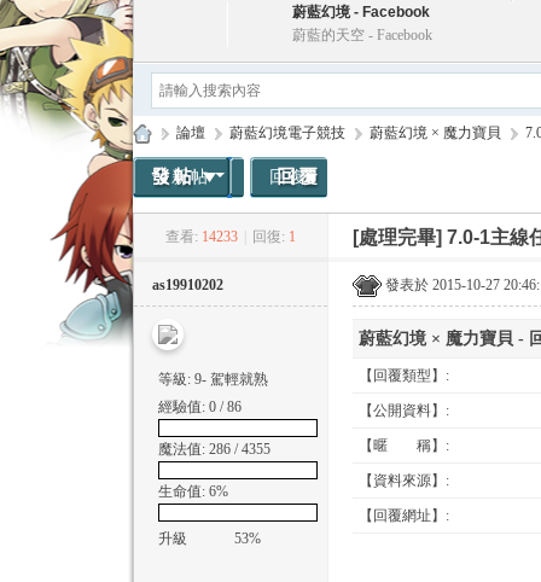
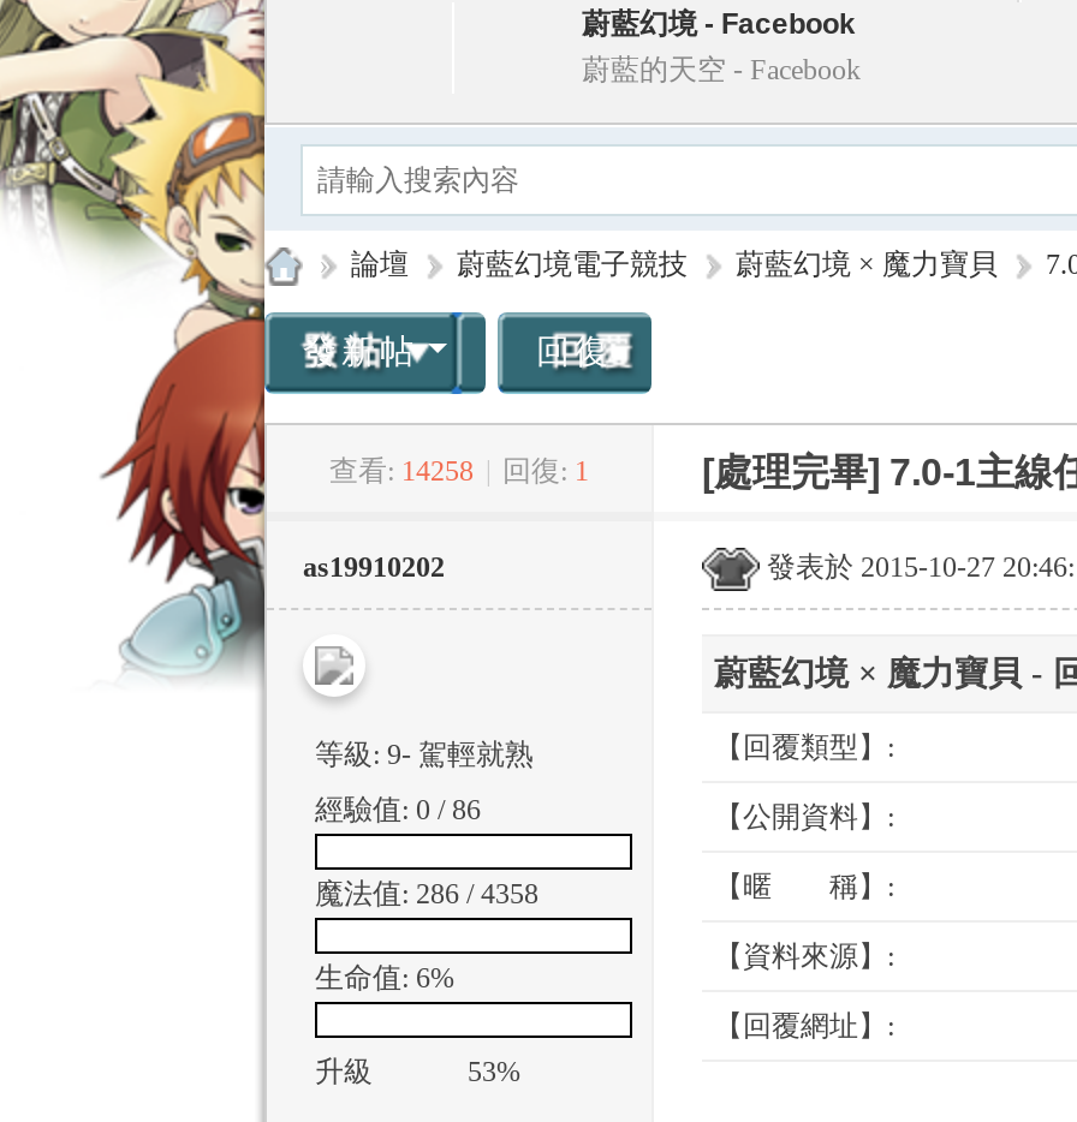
- 查看: 14233
+ 查看: 14258

- 魔法值: 286 / 4355
+ 魔法值: 286 / 4358
